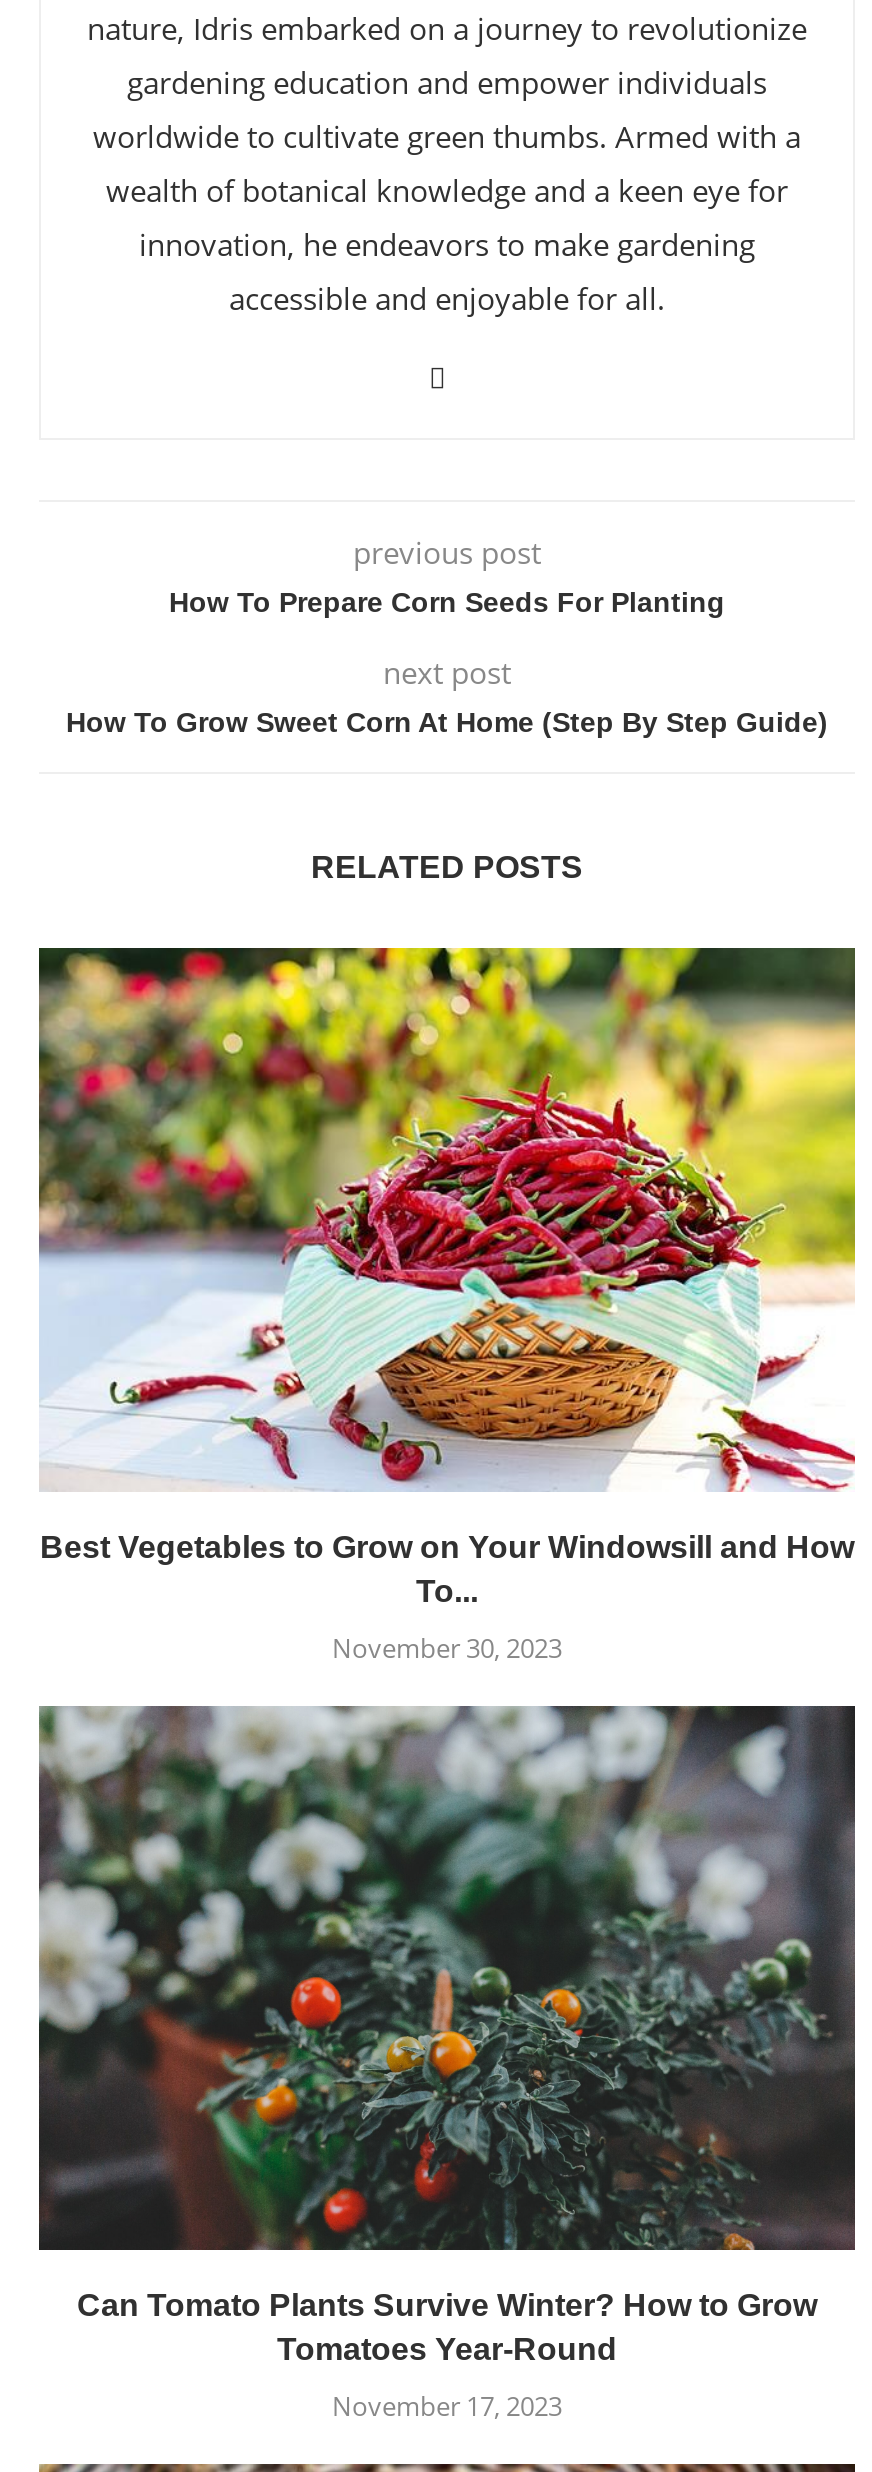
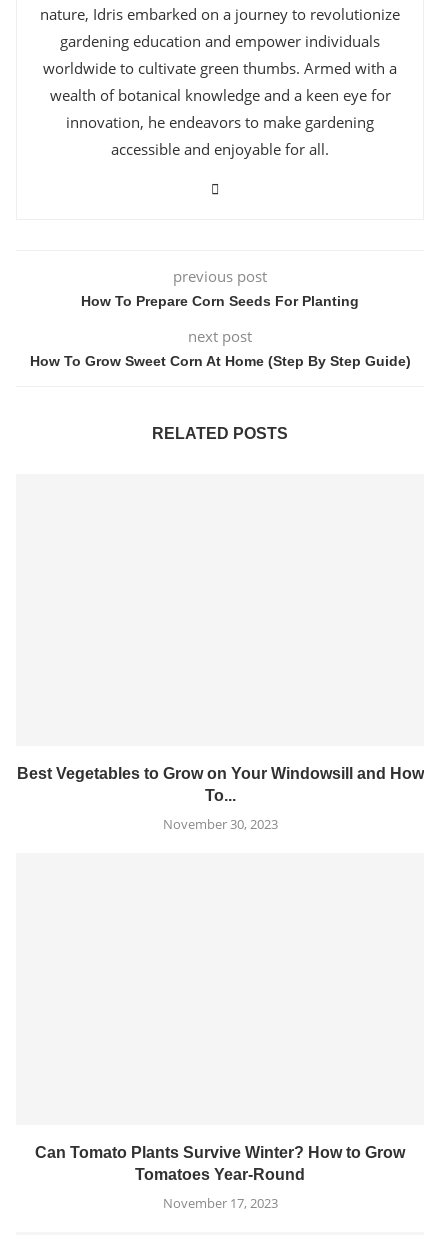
- [image]

- [image]
